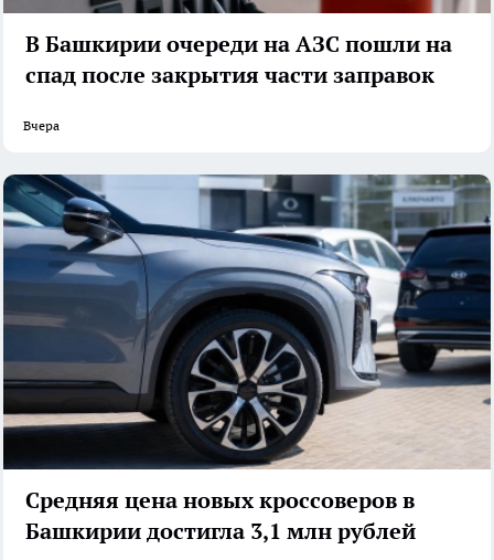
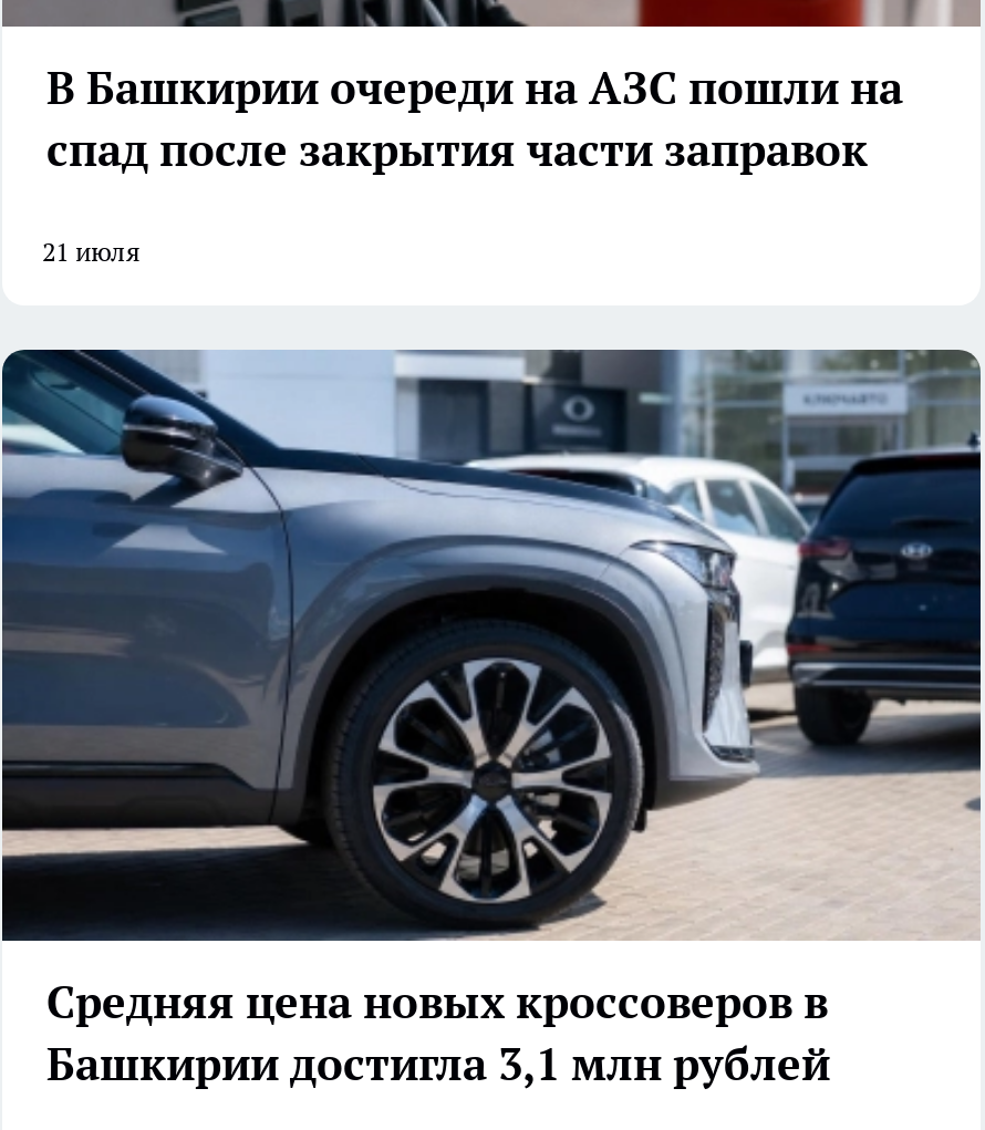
- Вчера
+ 21 июля
